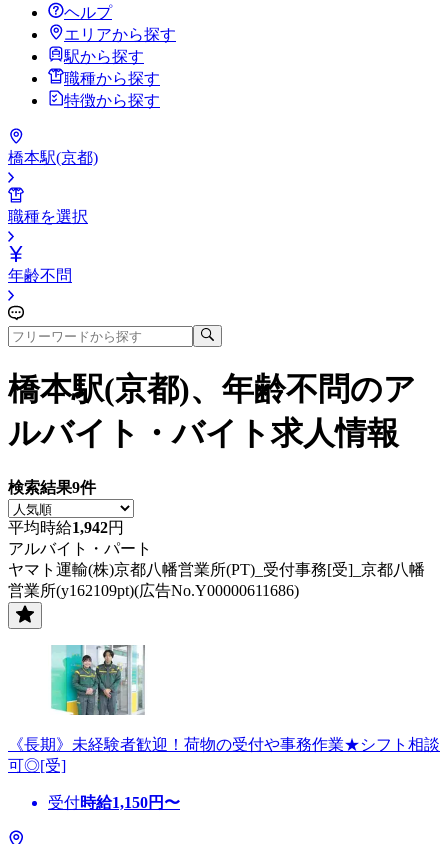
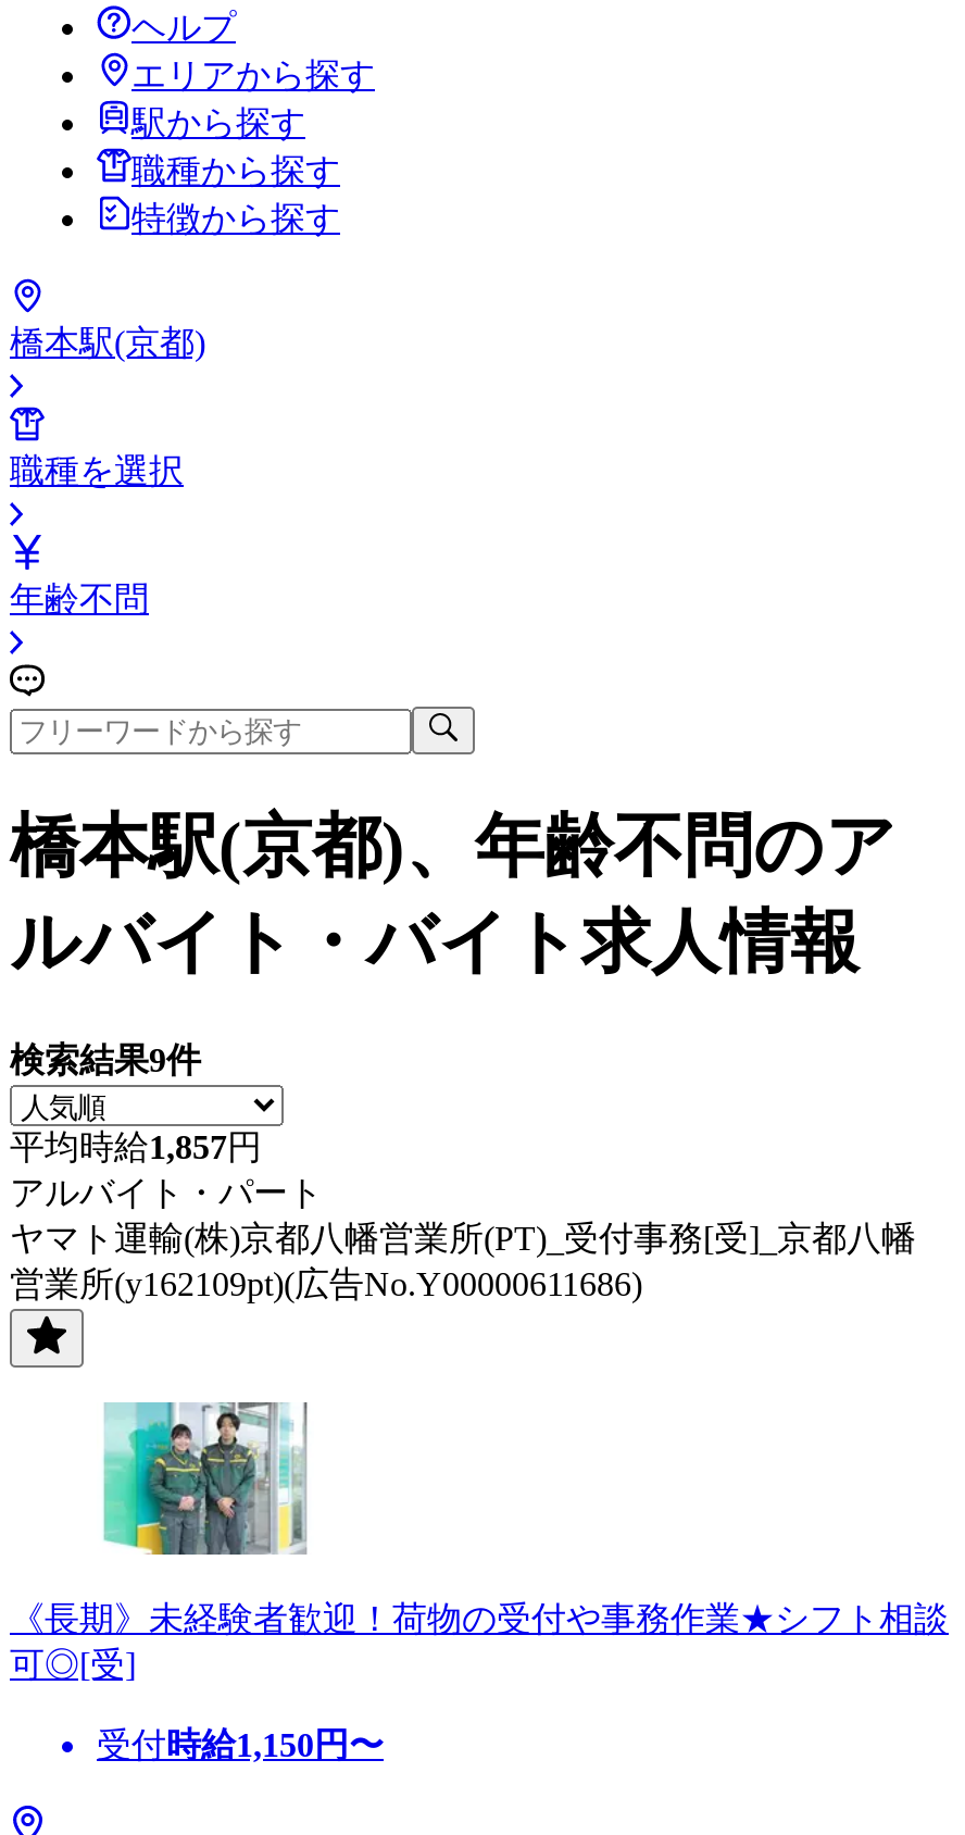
- 平均時給1,942円
+ 平均時給1,857円
